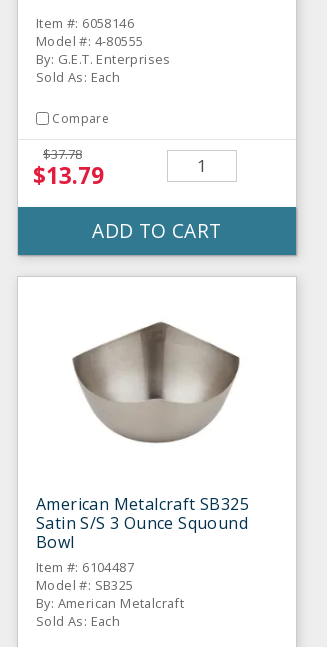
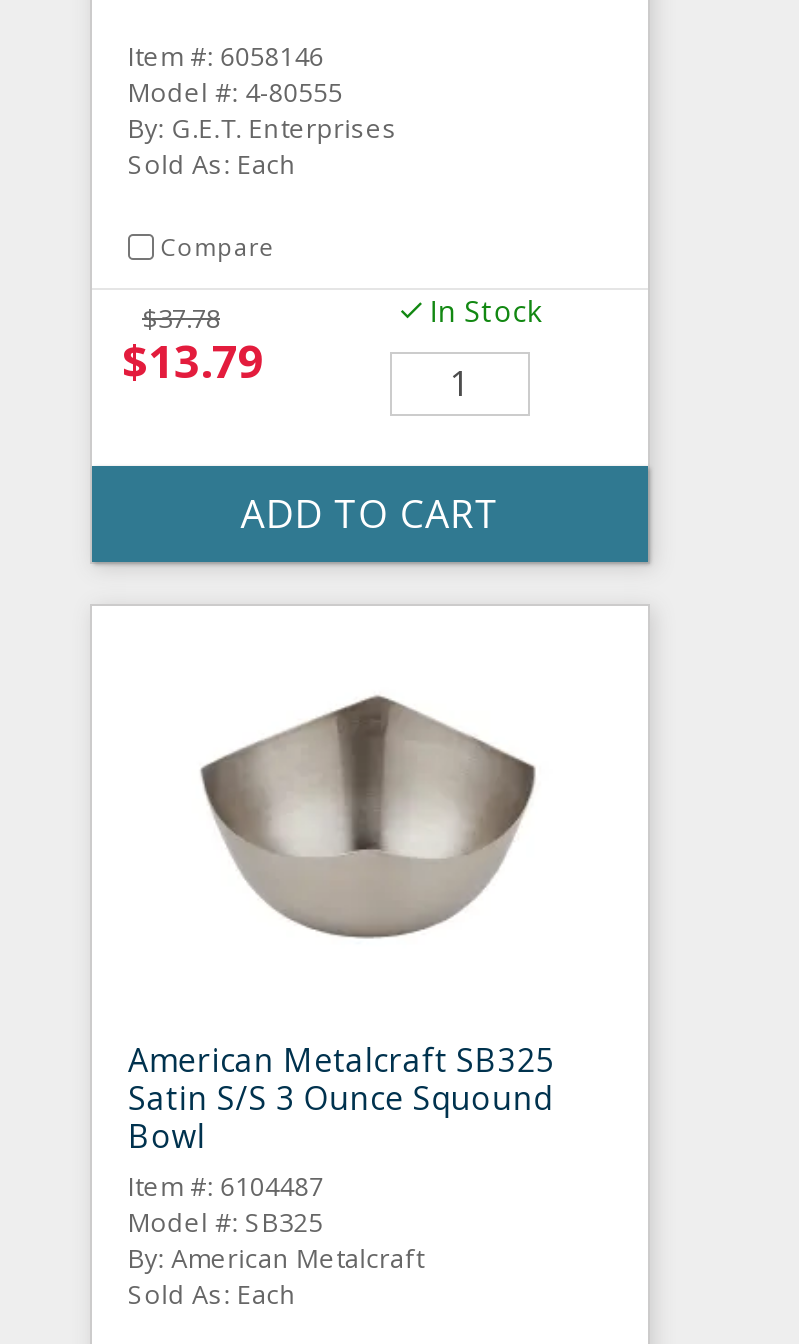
+ In Stock
